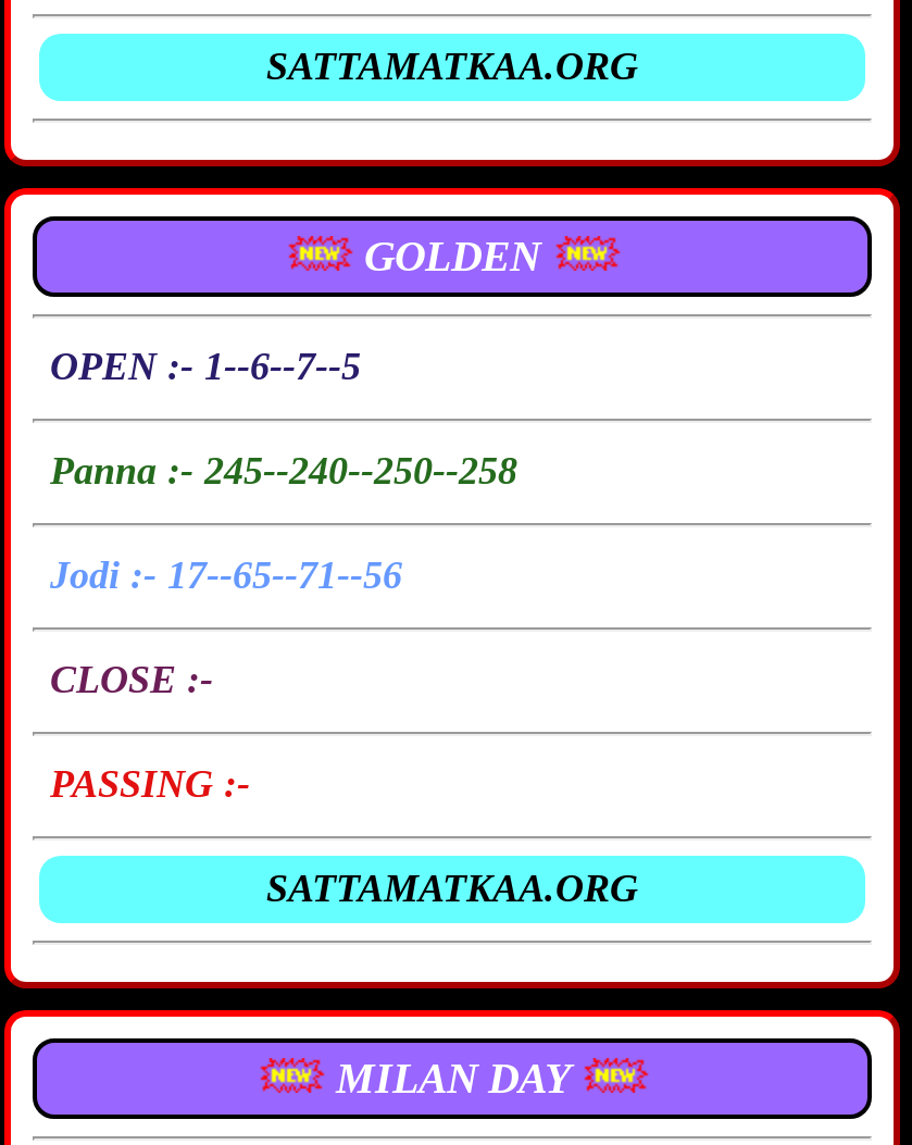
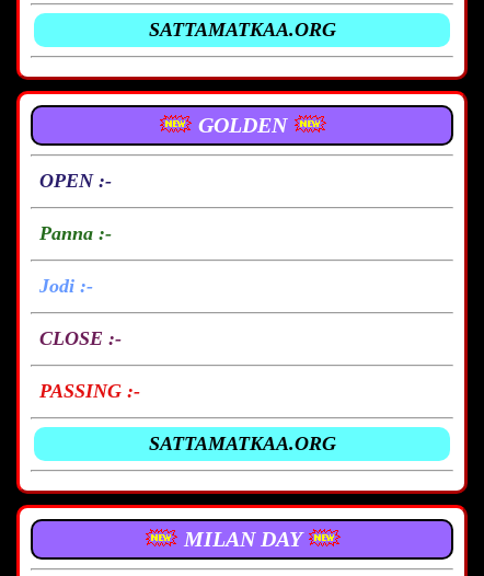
- OPEN :- 1--6--7--5
+ OPEN :-

- Panna :- 245--240--250--258
+ Panna :-

- Jodi :- 17--65--71--56
+ Jodi :-
